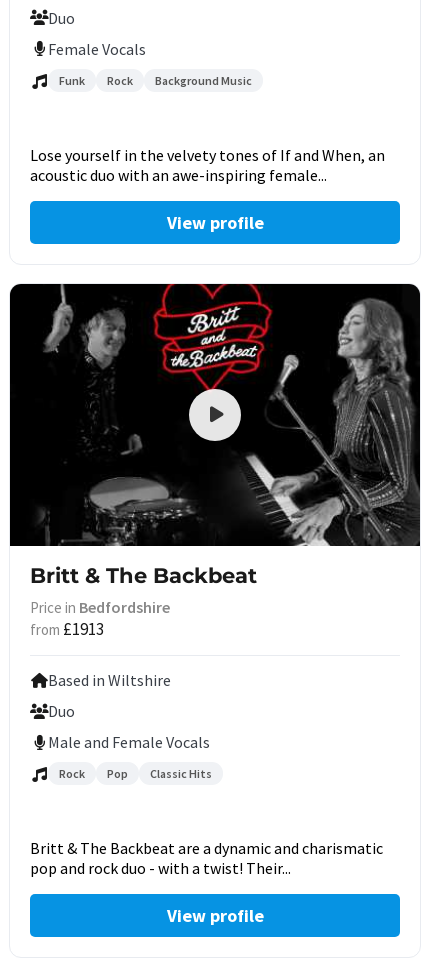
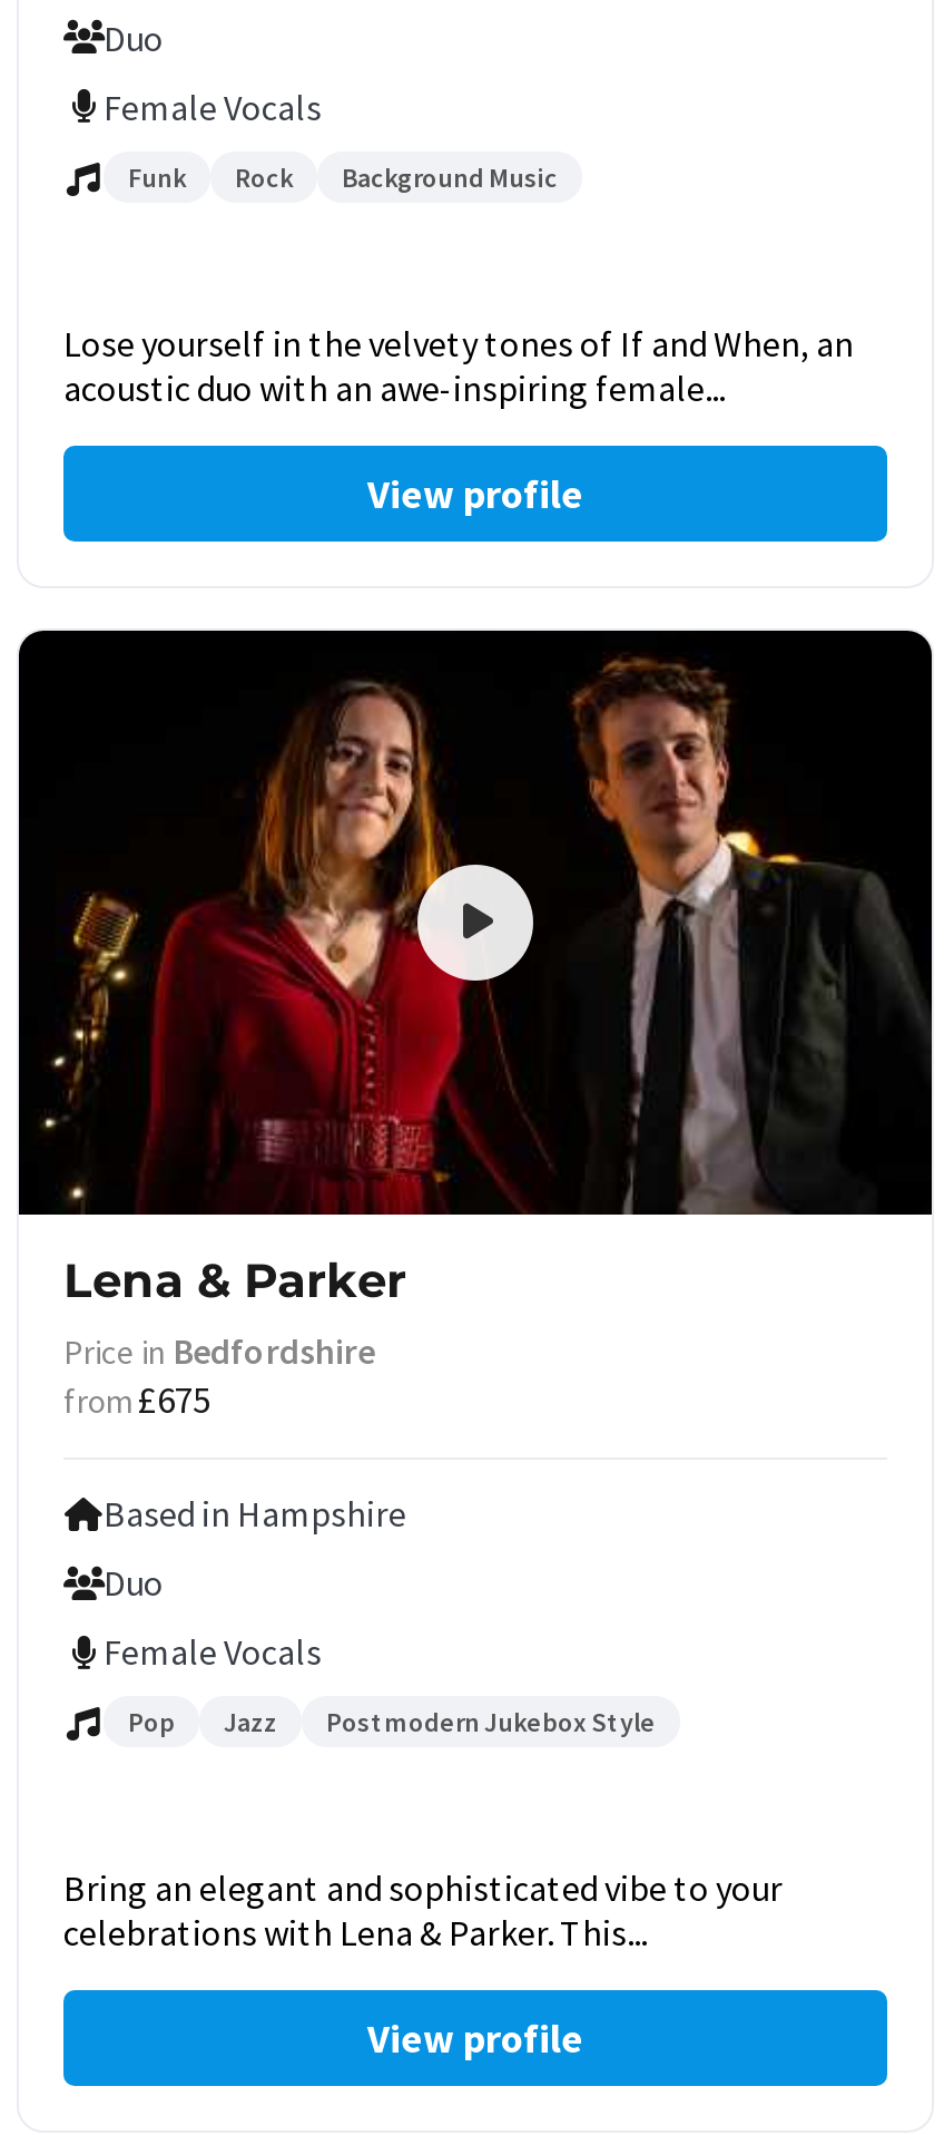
- [image]
- Britt & The Backbeat
+ [image]
+ Lena & Parker

- from £1913
+ from £675

- Based in Wiltshire
+ Based in Hampshire

- Male and Female Vocals
- Rock
+ Female Vocals

- Classic Hits
+ Jazz
+ Postmodern Jukebox Style

- Britt & The Backbeat are a dynamic and charismatic
- pop and rock duo - with a twist! Their...
+ Bring an elegant and sophisticated vibe to your
+ celebrations with Lena & Parker. This...
